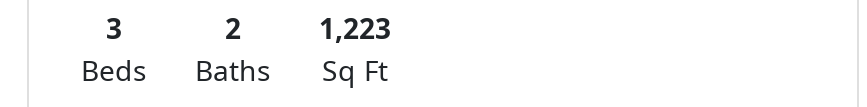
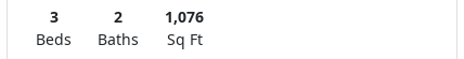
- 1,223
+ 1,076
